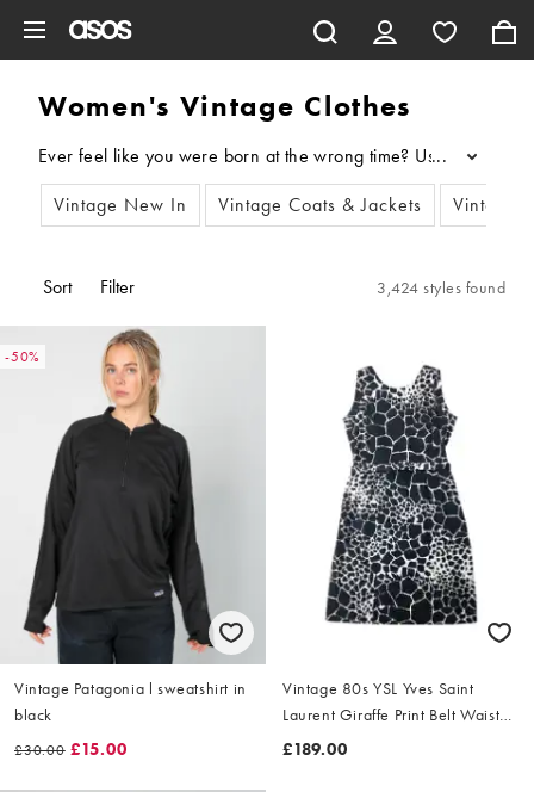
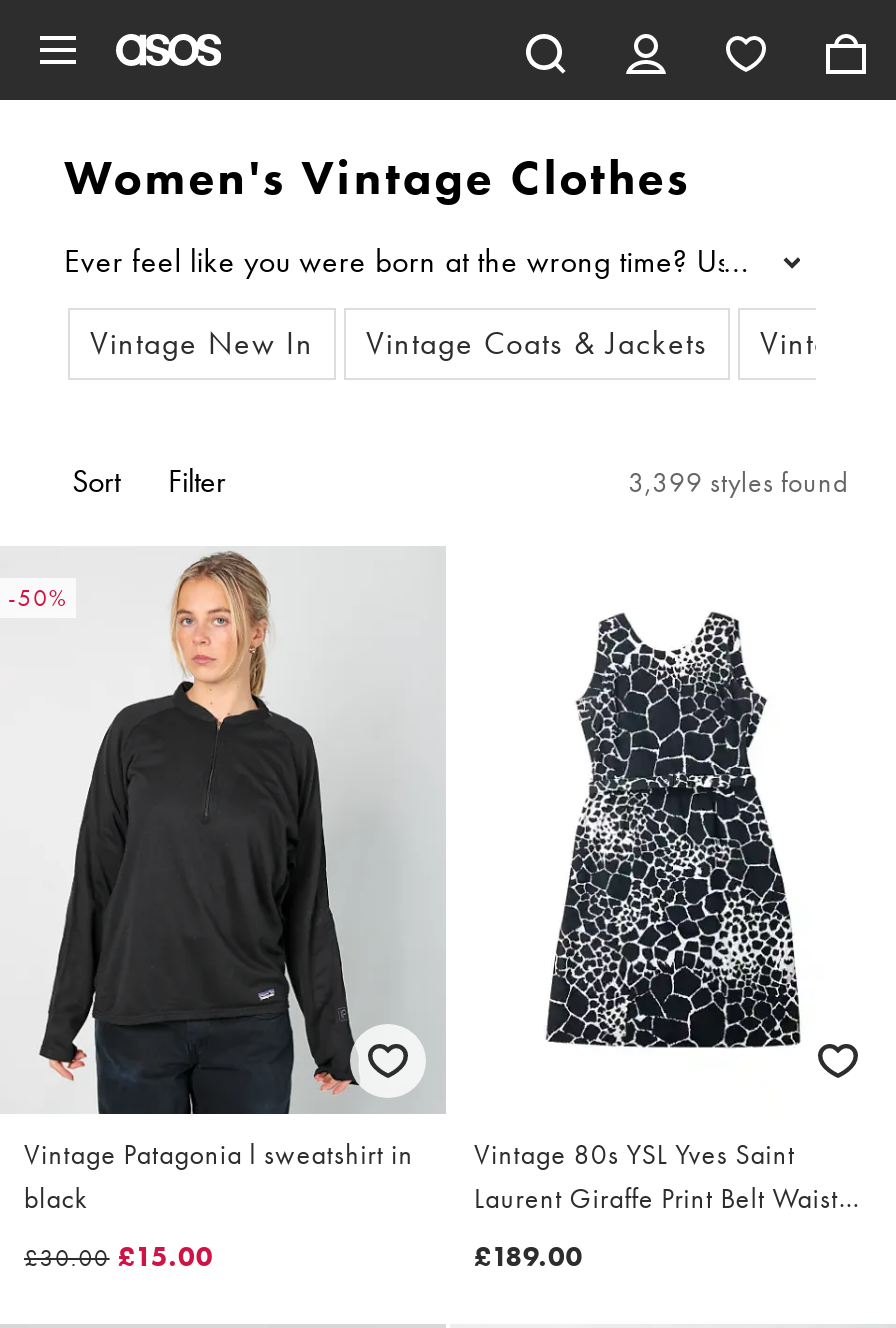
- 3,424 styles found
+ 3,399 styles found
